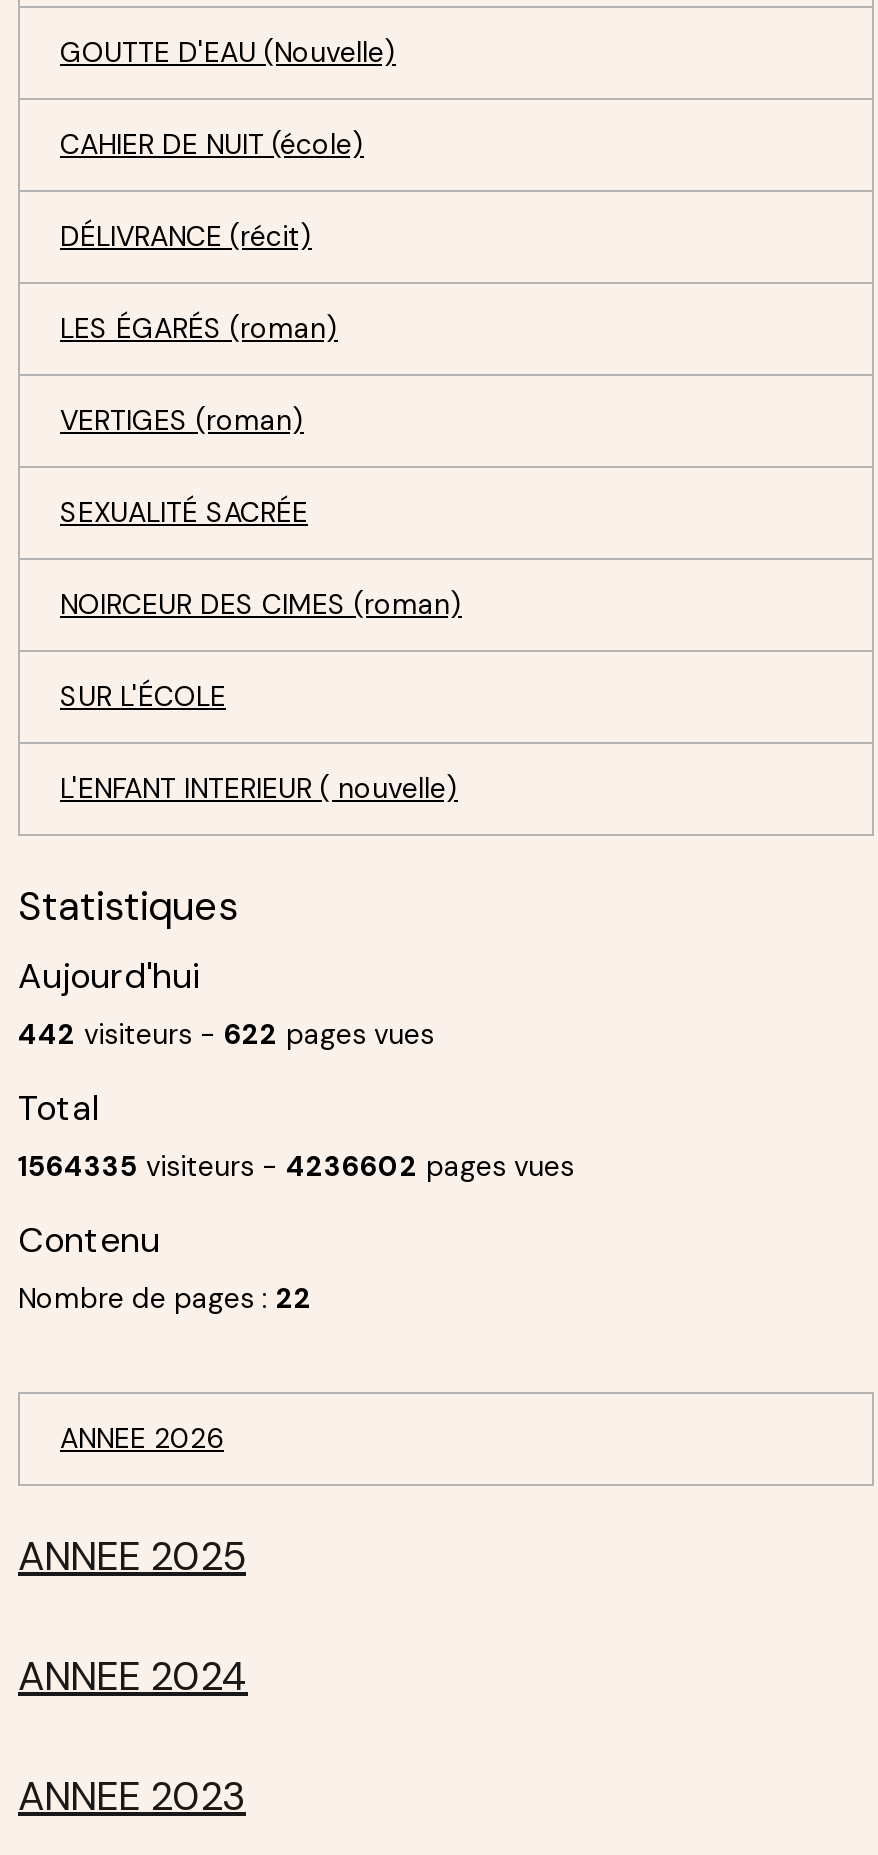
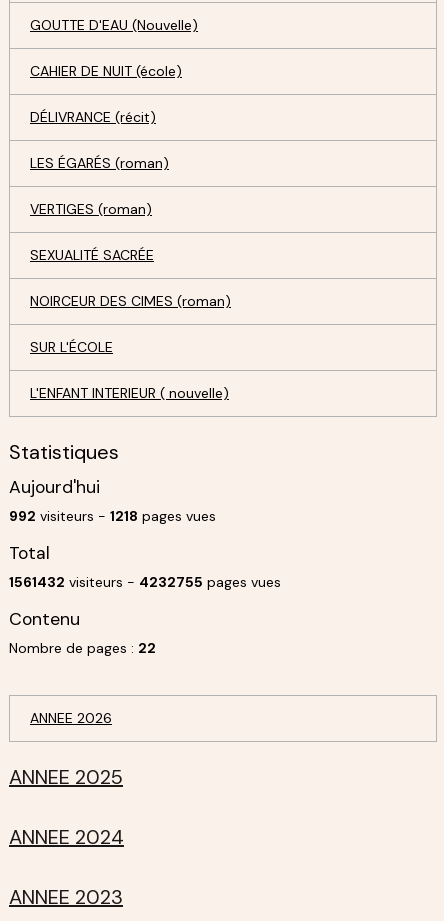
- 442 visiteurs - 622 pages vues
+ 992 visiteurs - 1218 pages vues

- 1564335 visiteurs - 4236602 pages vues
+ 1561432 visiteurs - 4232755 pages vues
